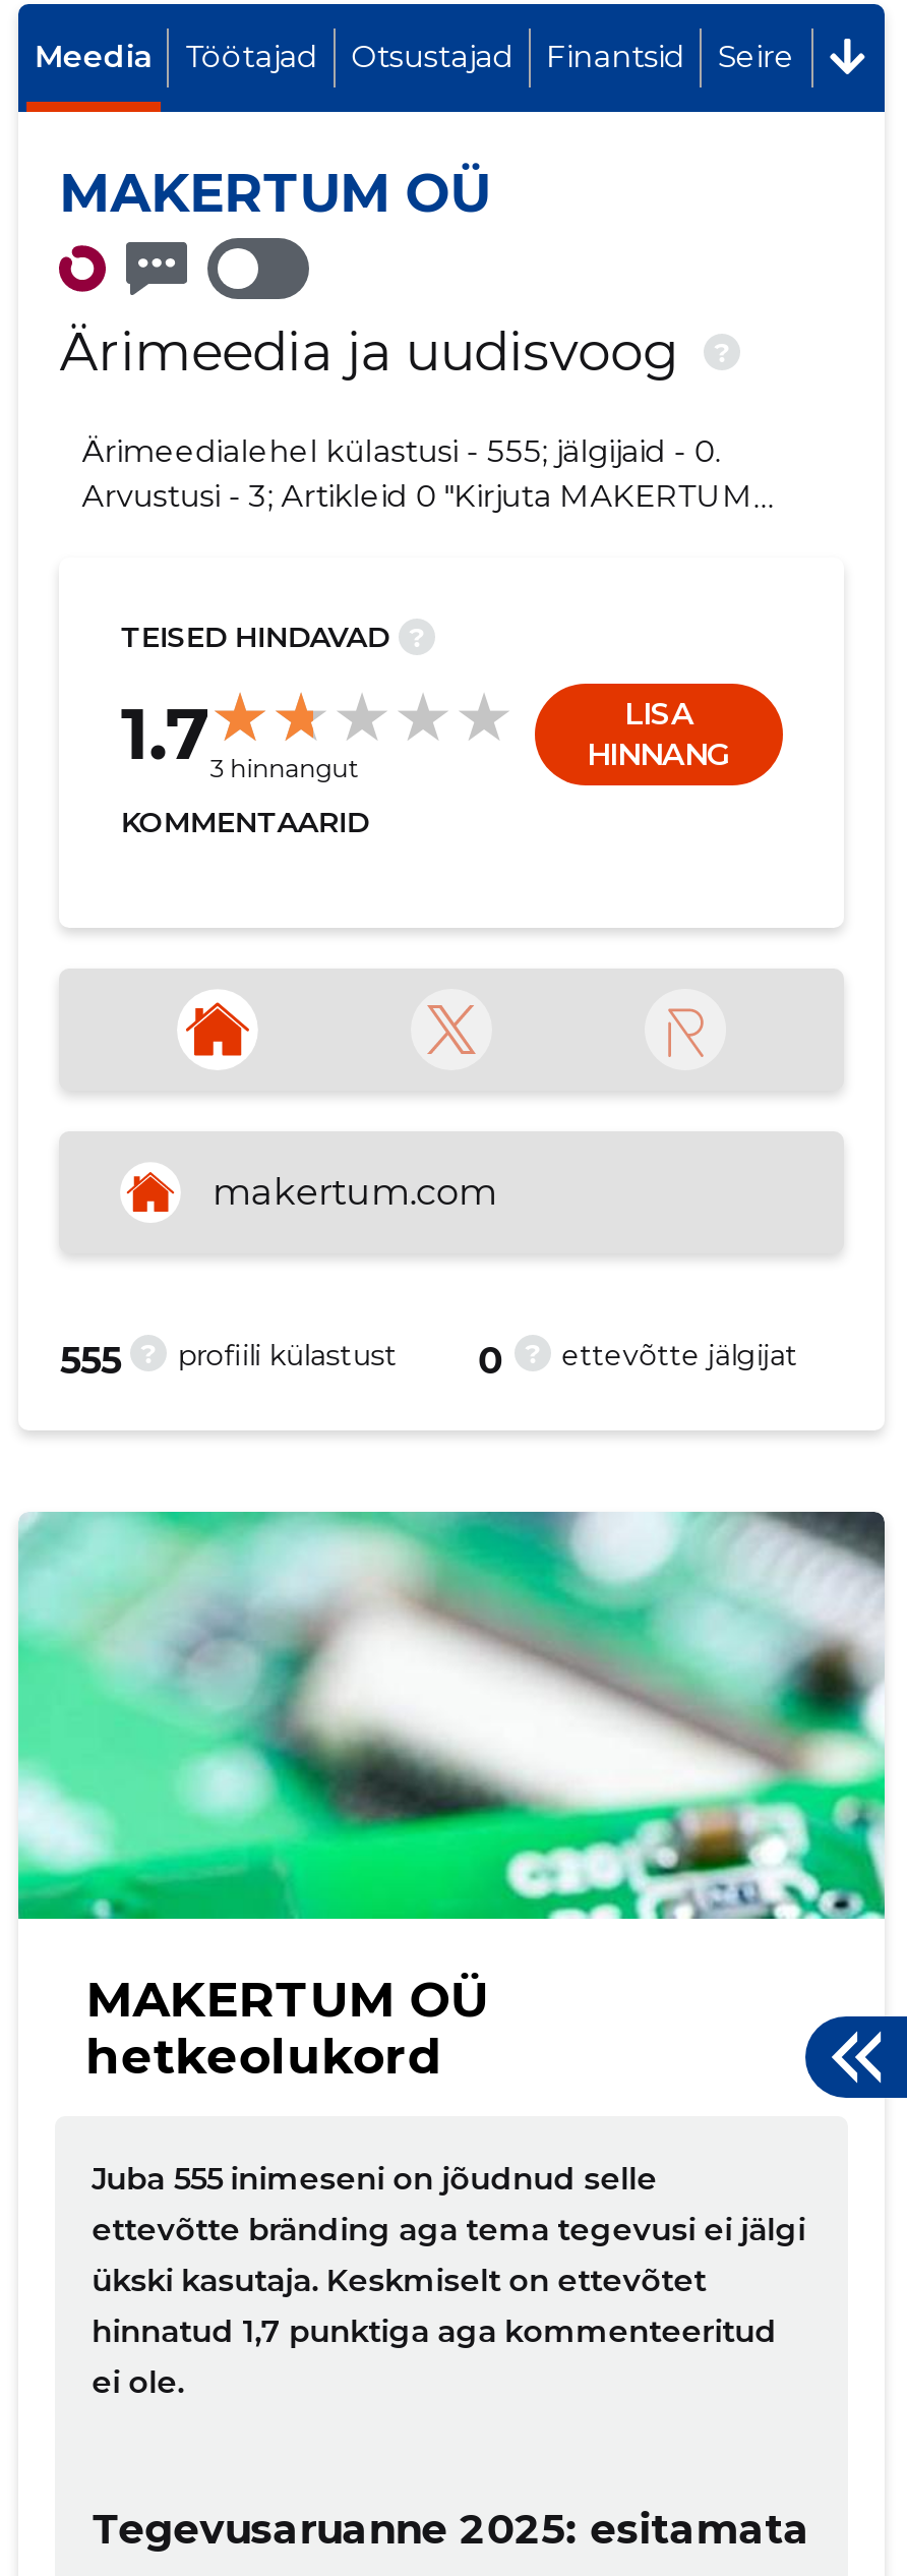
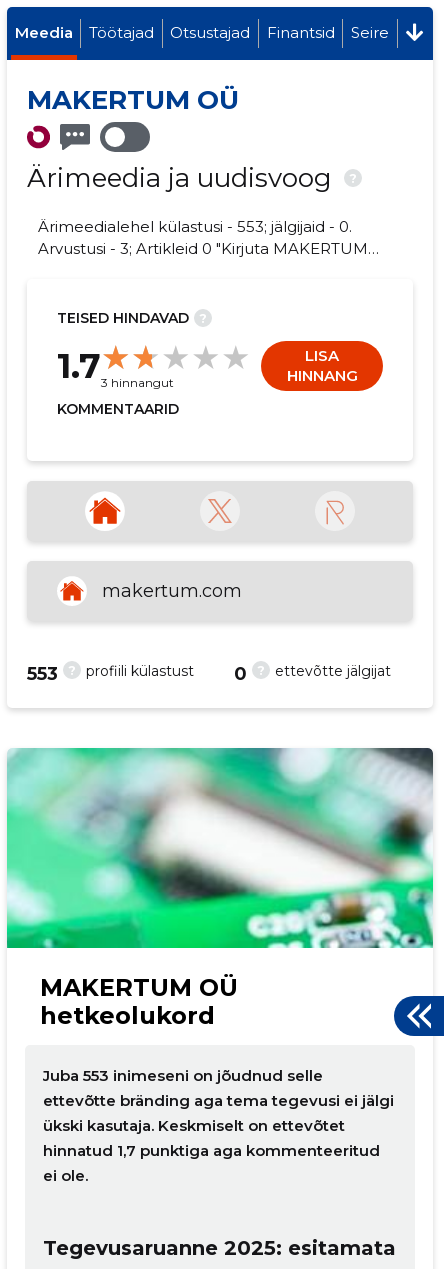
- Ärimeedialehel külastusi - 555; jälgijaid - 0.
+ Ärimeedialehel külastusi - 553; jälgijaid - 0.

- 555
+ 553

- Juba 555 inimeseni on jõudnud selle
+ Juba 553 inimeseni on jõudnud selle
